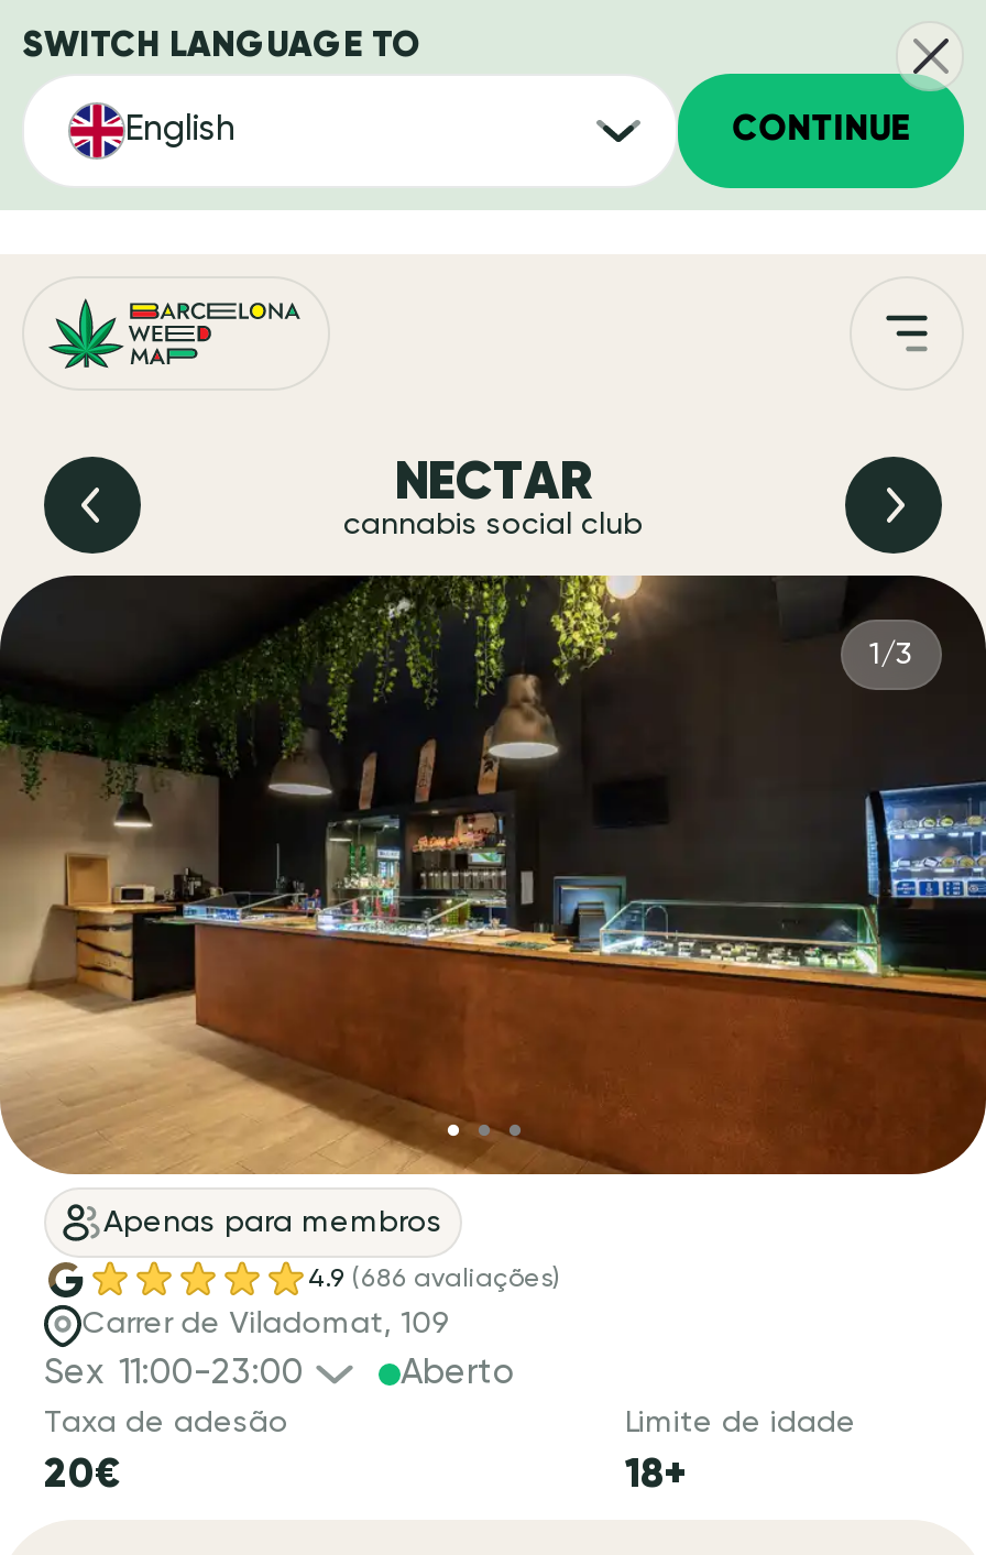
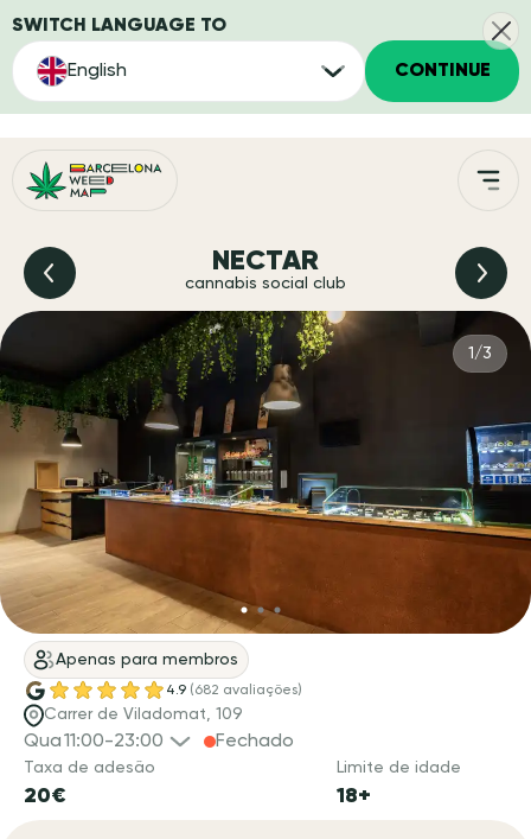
- 4.9 (686 avaliações)
+ 4.9 (682 avaliações)

- Sex 11:00-23:00
- Aberto
+ Qua 11:00-23:00
+ Fechado
